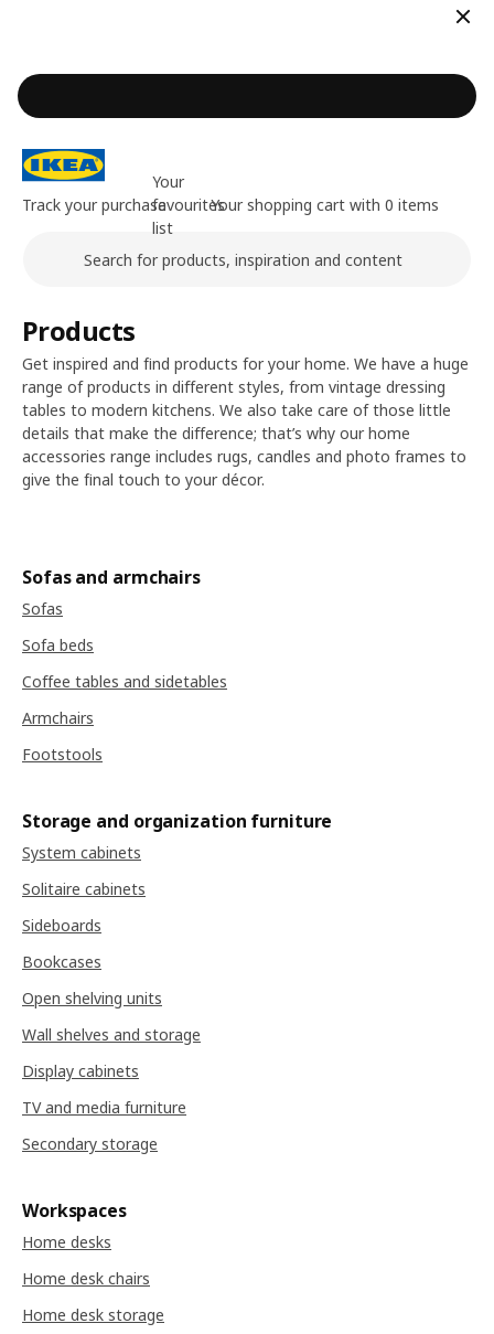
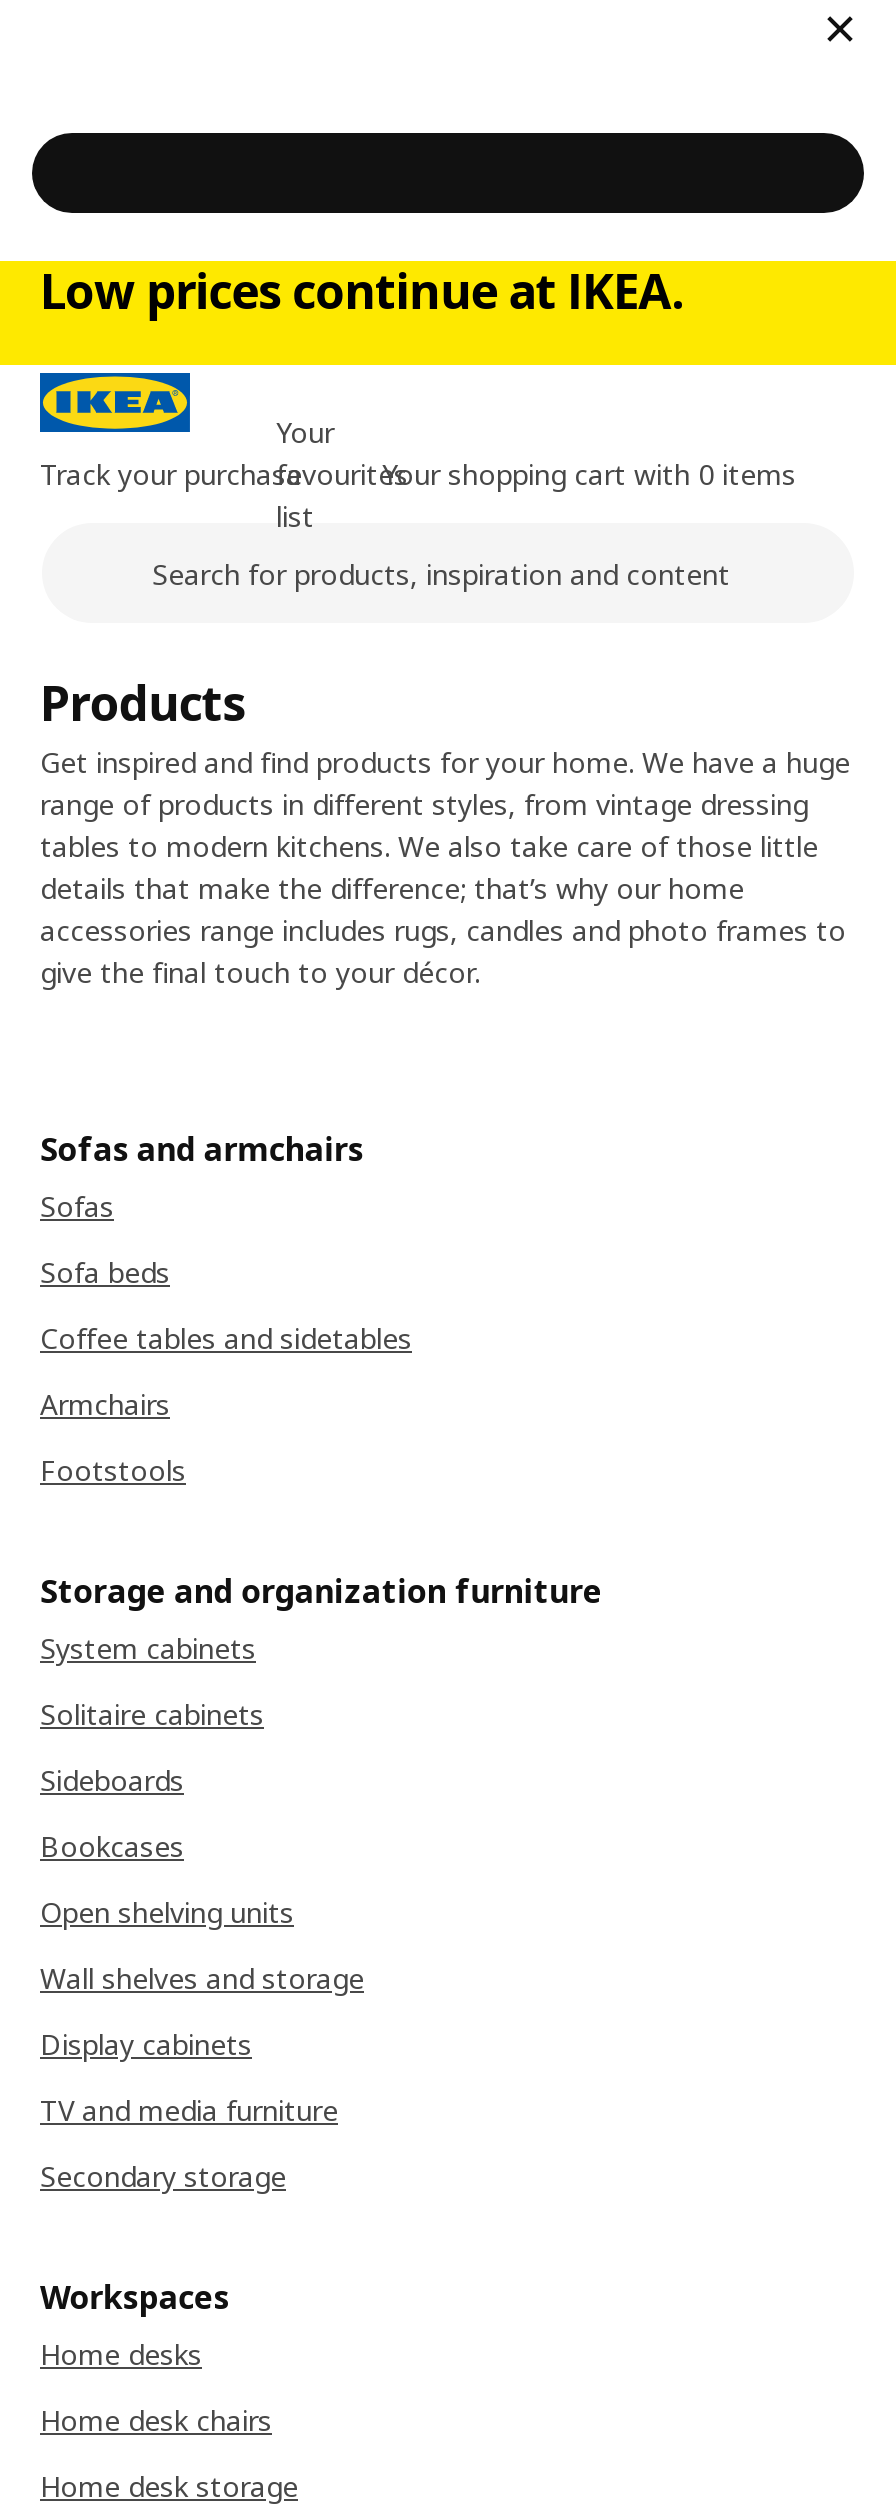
+ Low prices continue at IKEA.
